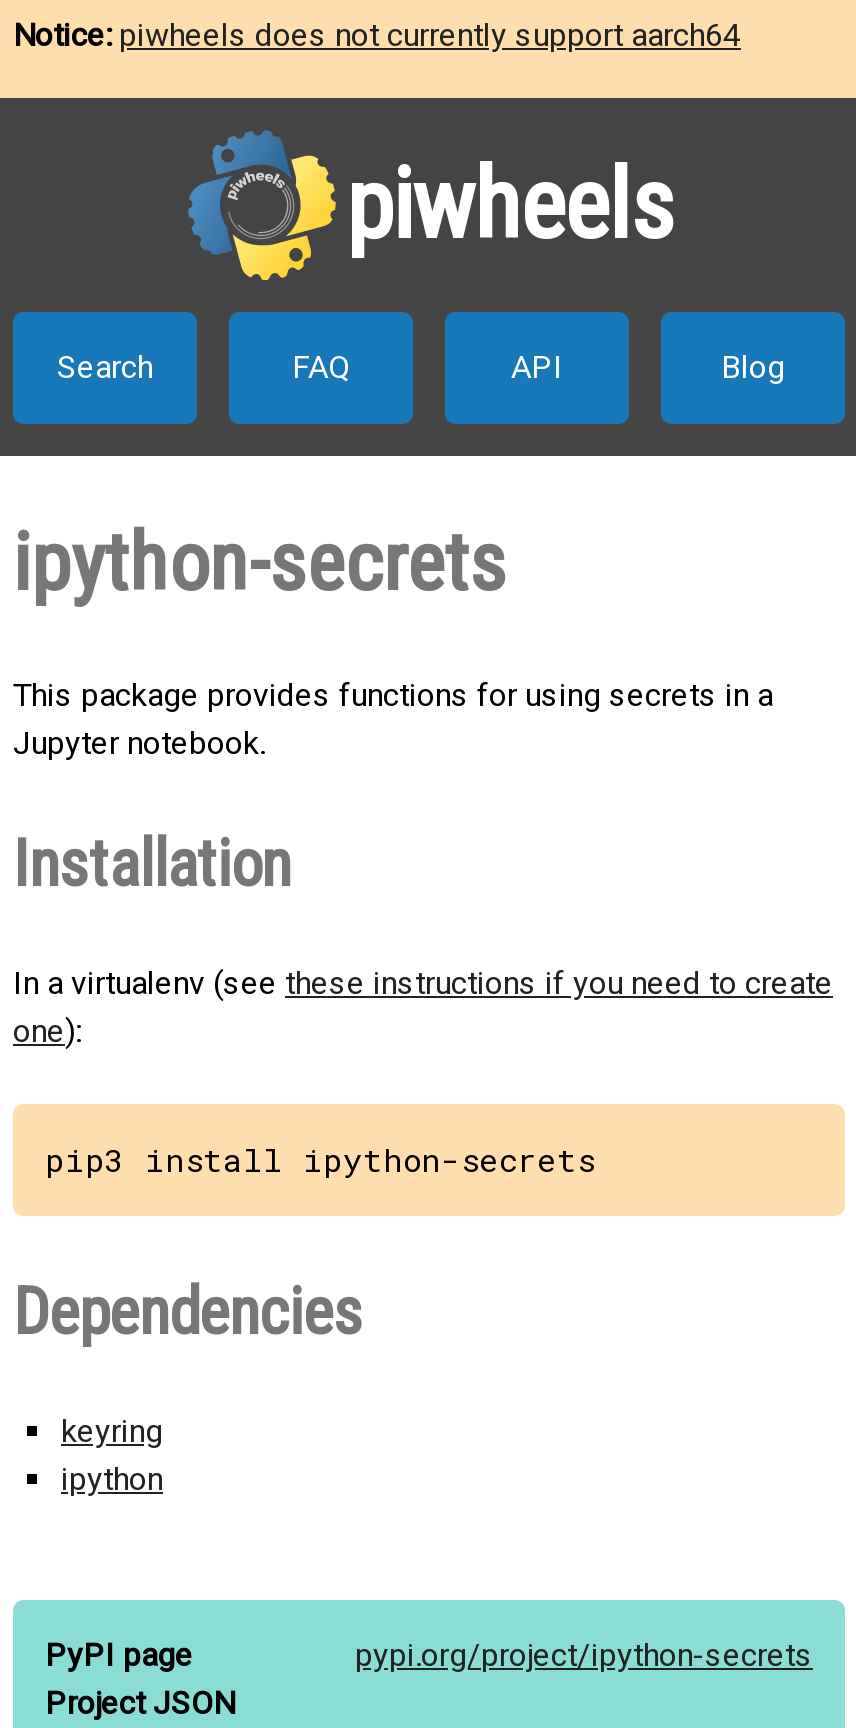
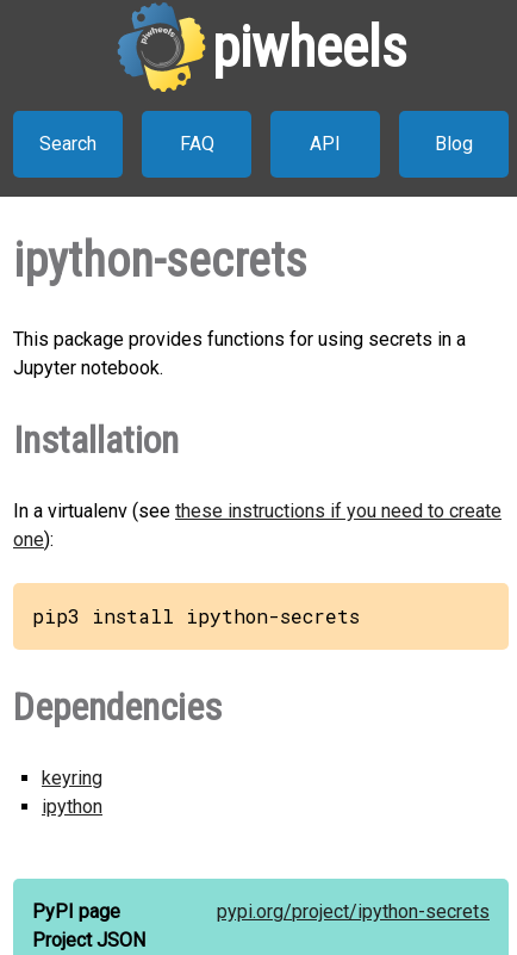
- Notice: piwheels does not currently support aarch64
